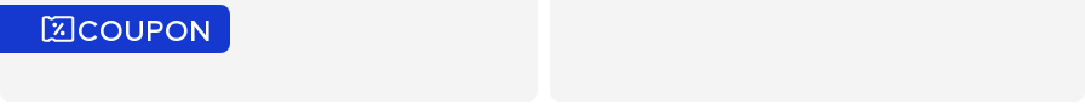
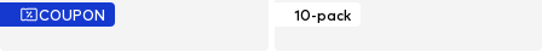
+ 10-pack
